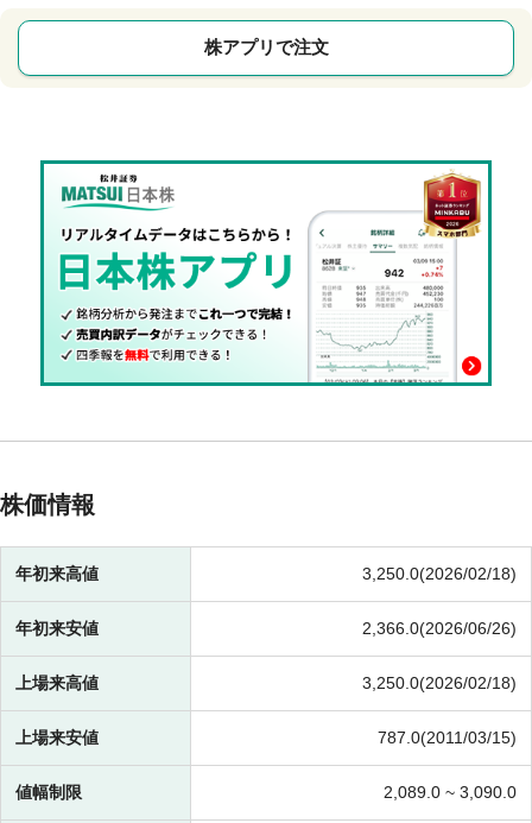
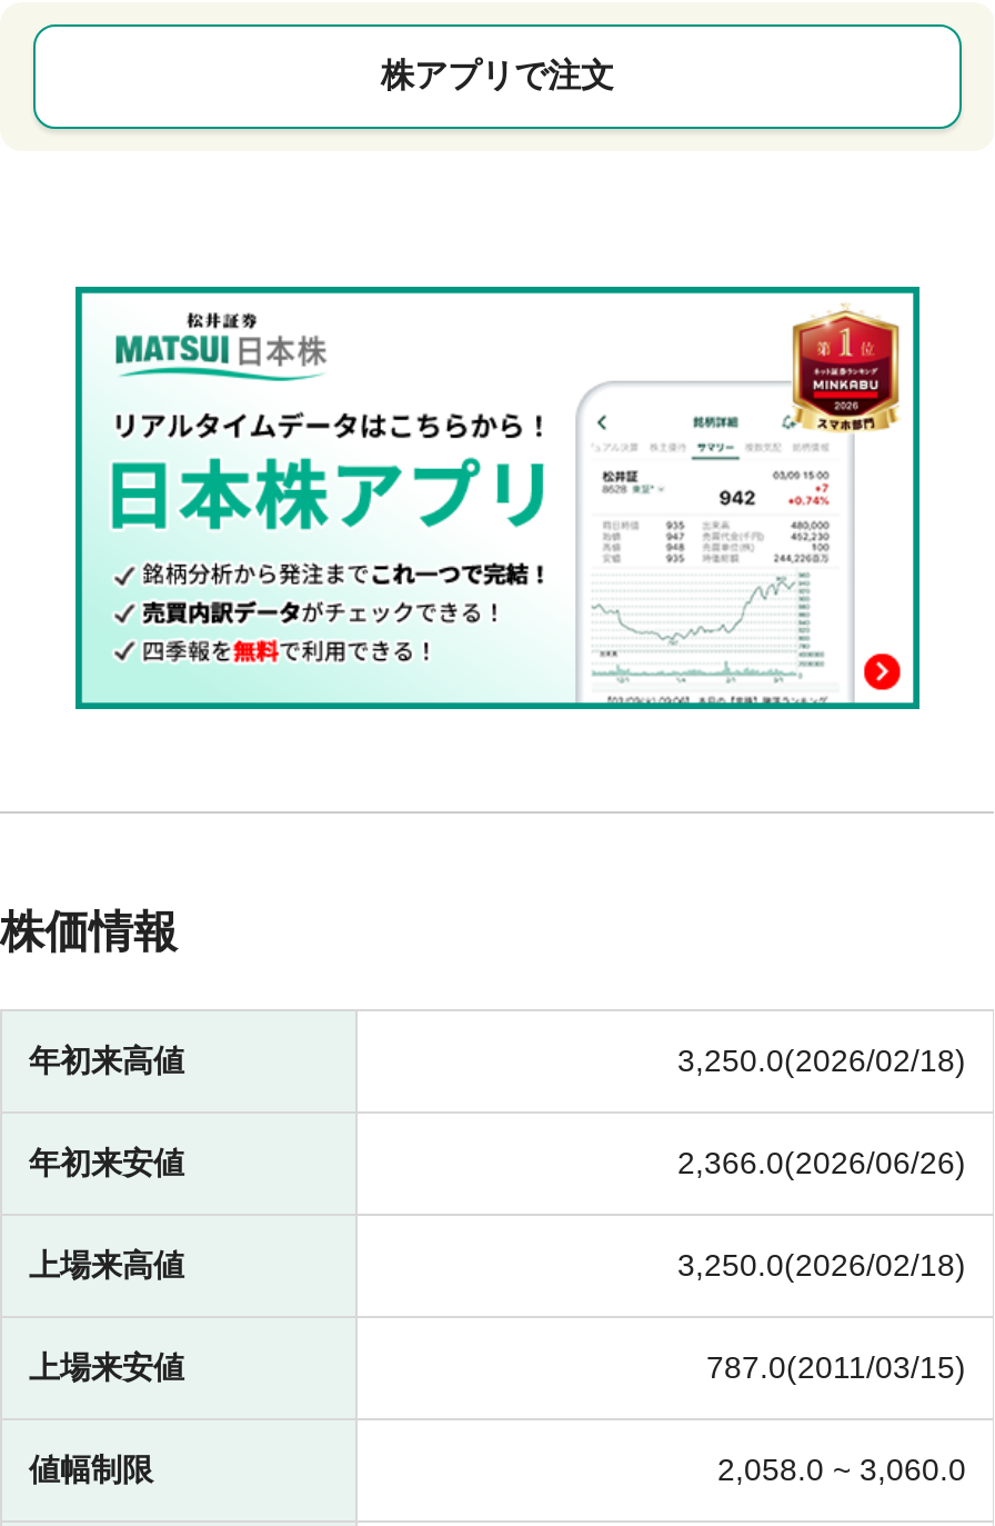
- 2,089.0 ~ 3,090.0
+ 2,058.0 ~ 3,060.0
